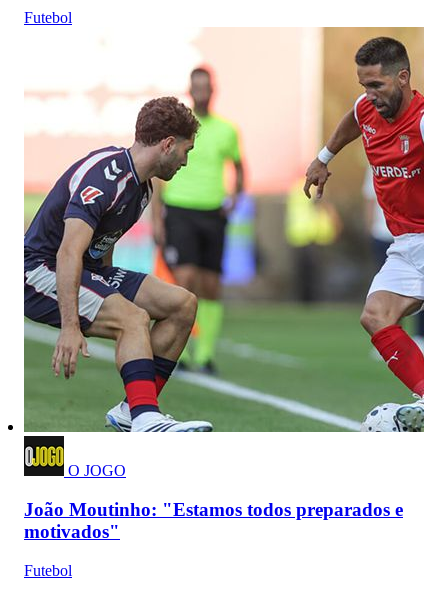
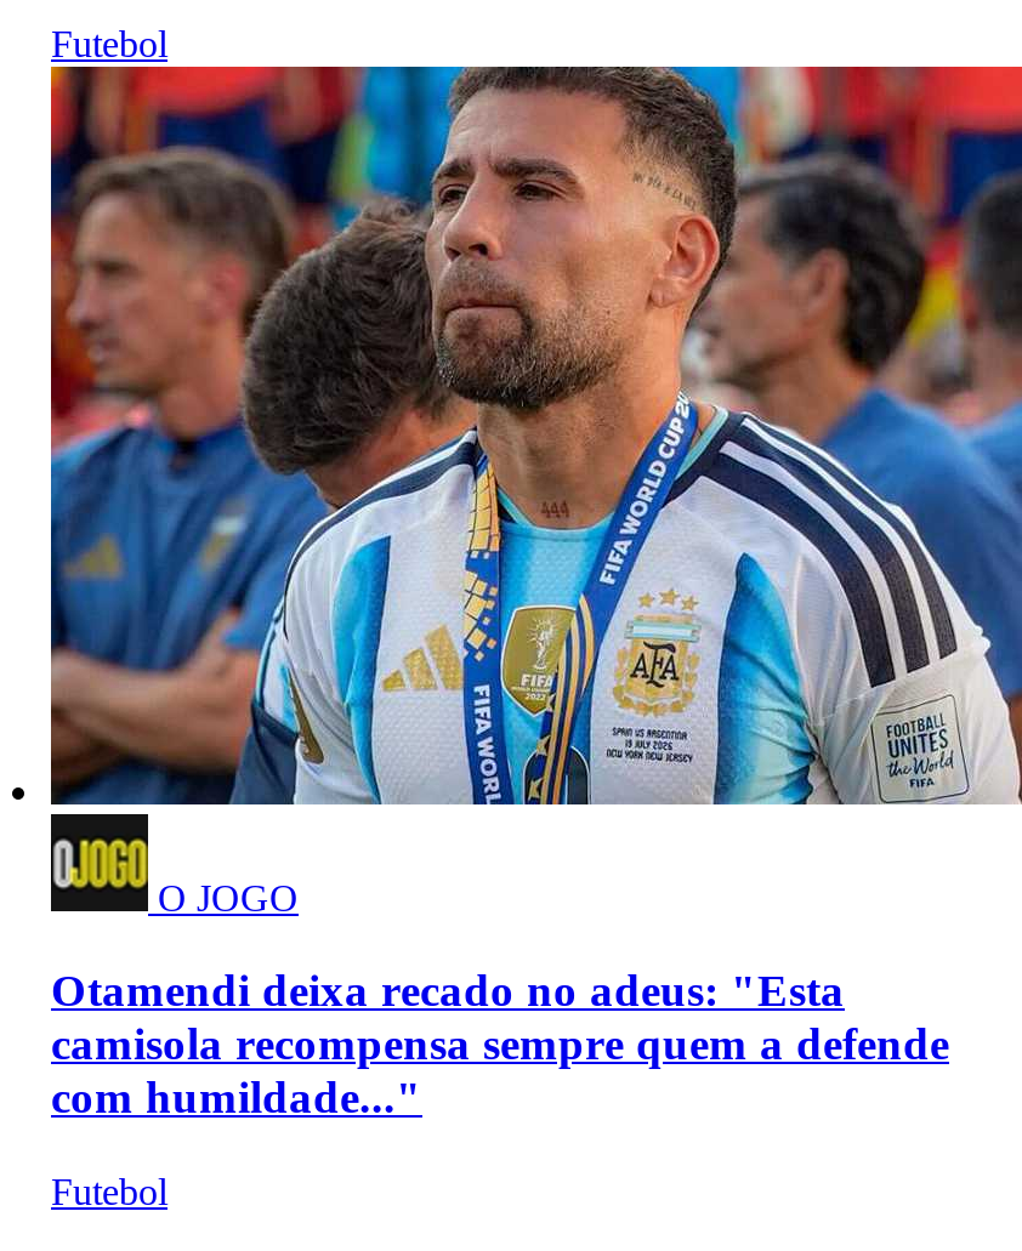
- [image]
+ [image]

moved up: O JOGO

- João Moutinho: "Estamos todos preparados e
- motivados"
+ Otamendi deixa recado no adeus: "Esta
+ camisola recompensa sempre quem a defende
+ com humildade..."
